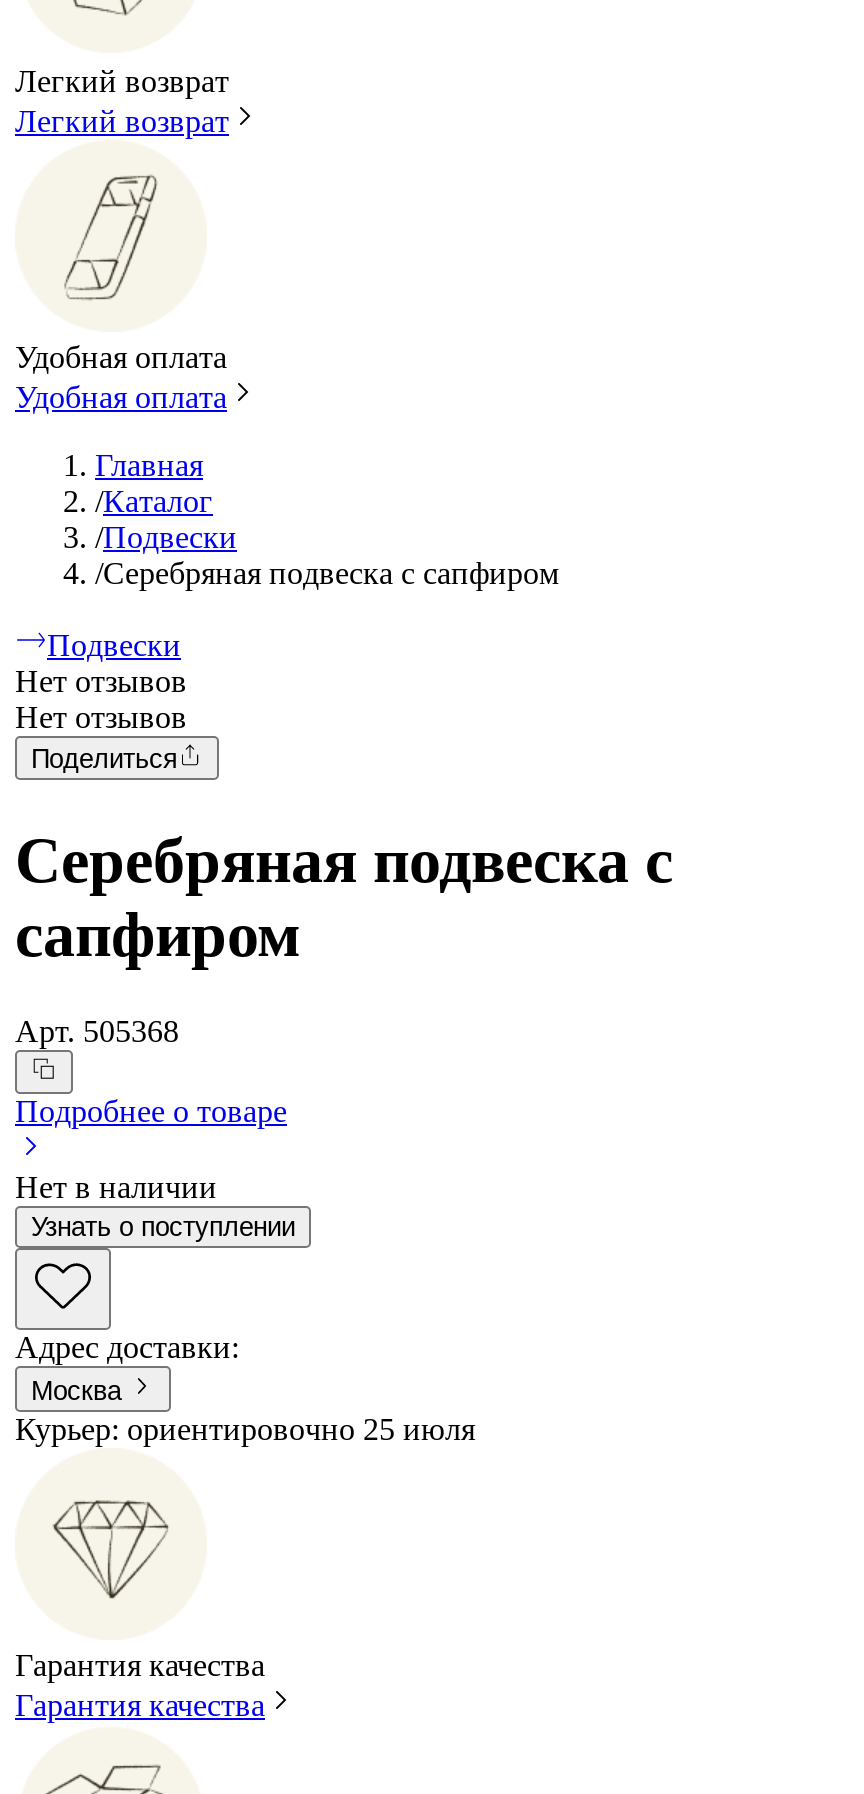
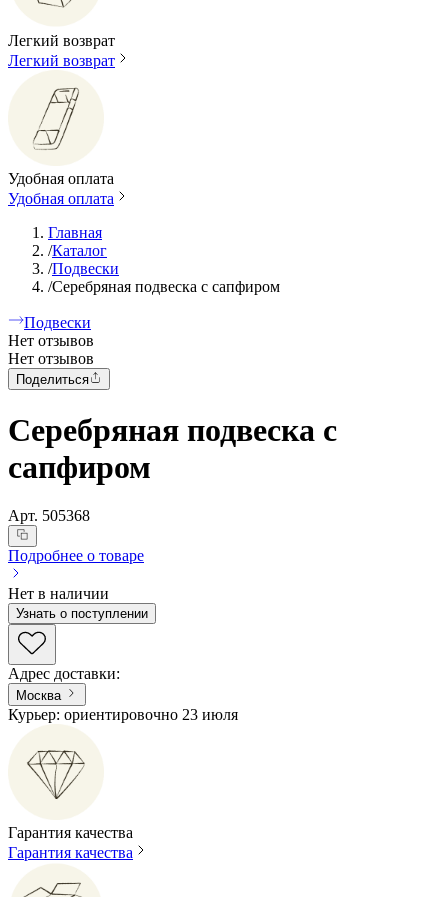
- Курьер: ориентировочно 25 июля
+ Курьер: ориентировочно 23 июля
